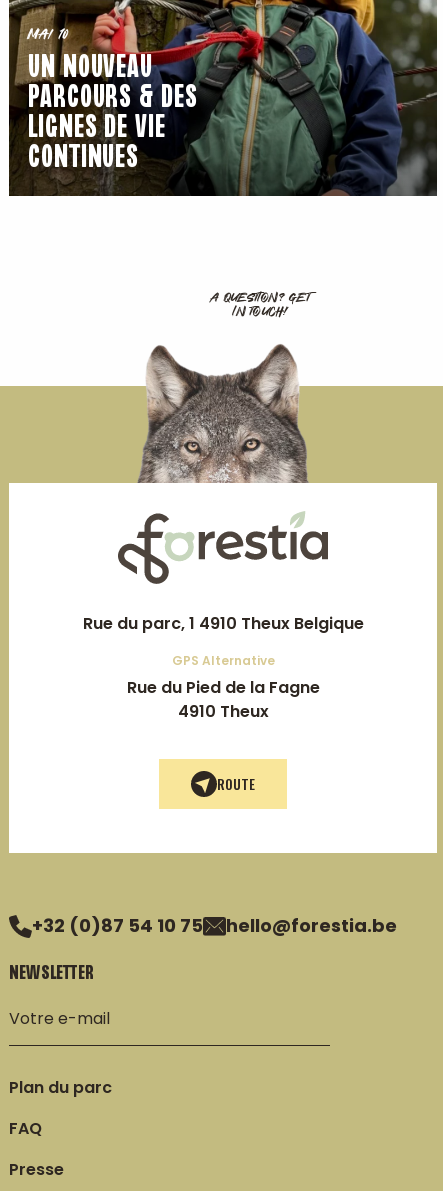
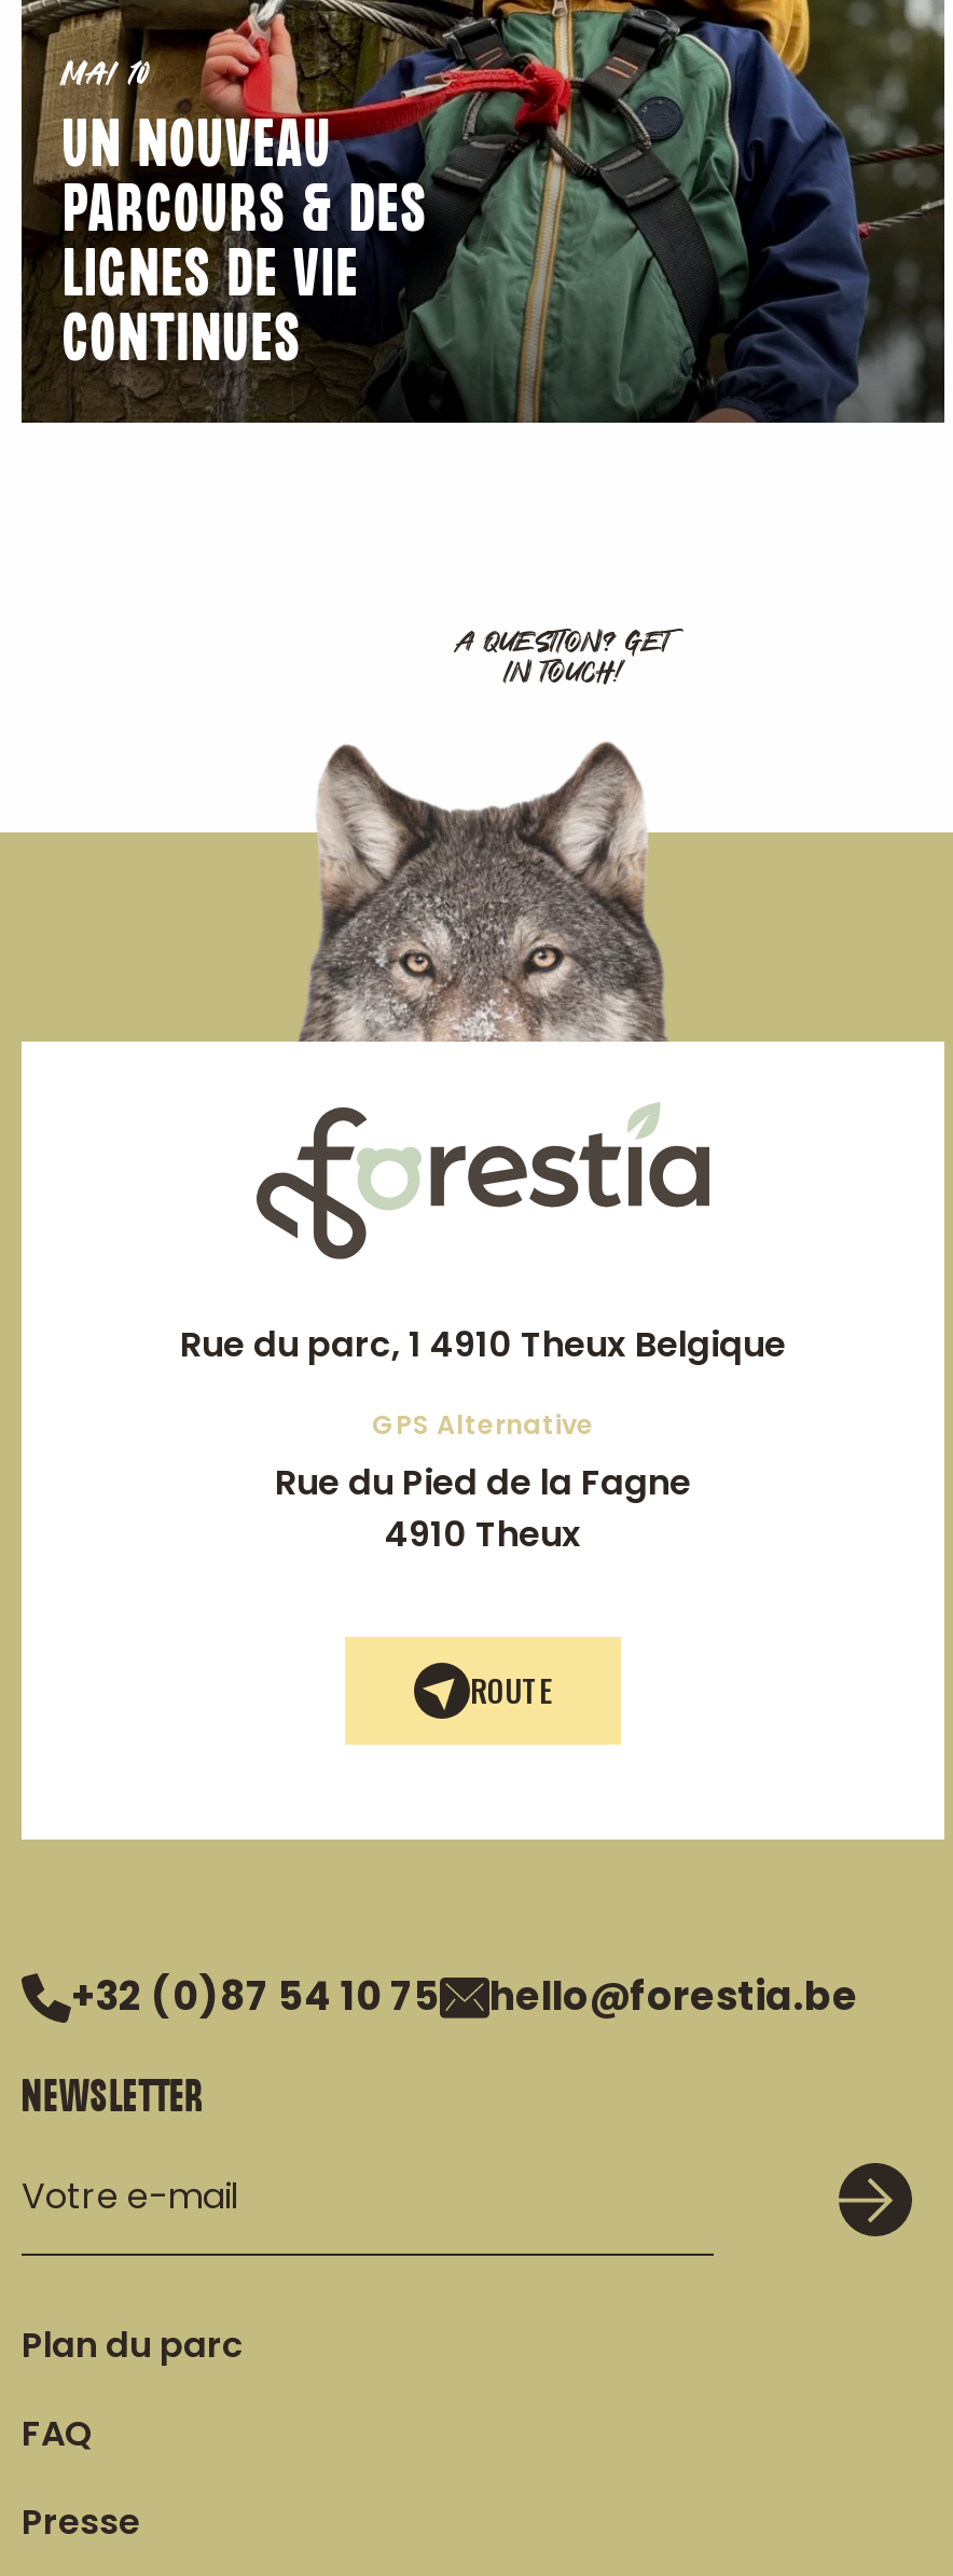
+ [image]
